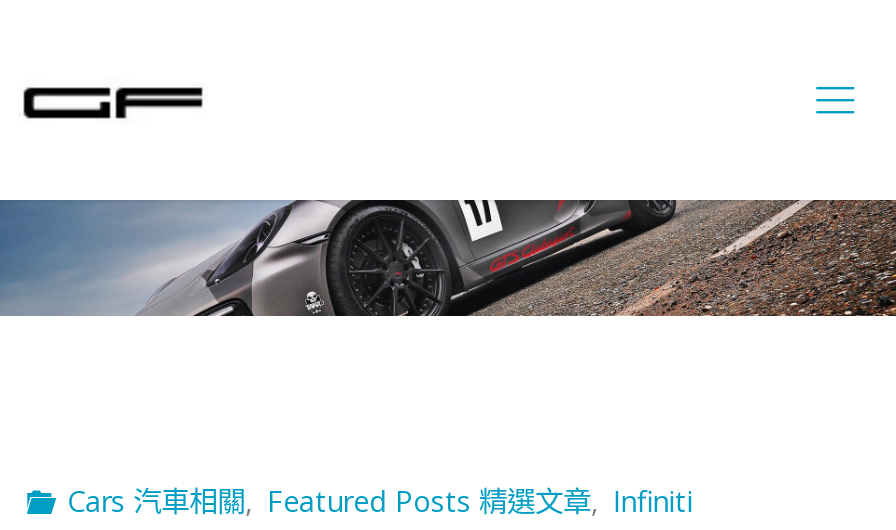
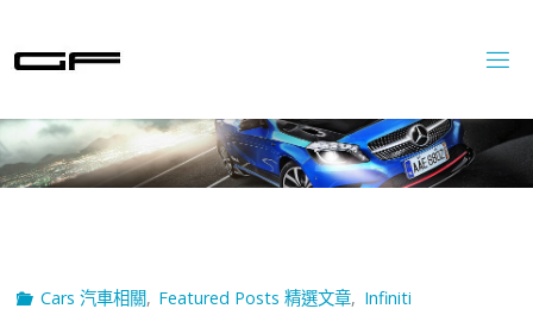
- [image]
+ [image]
